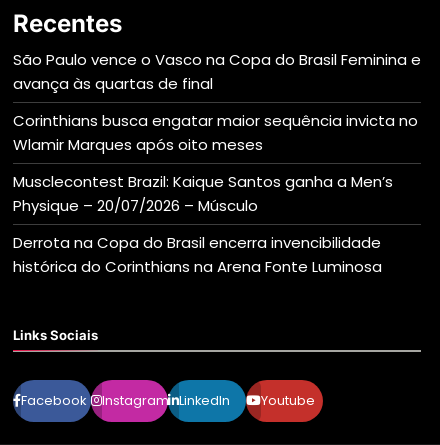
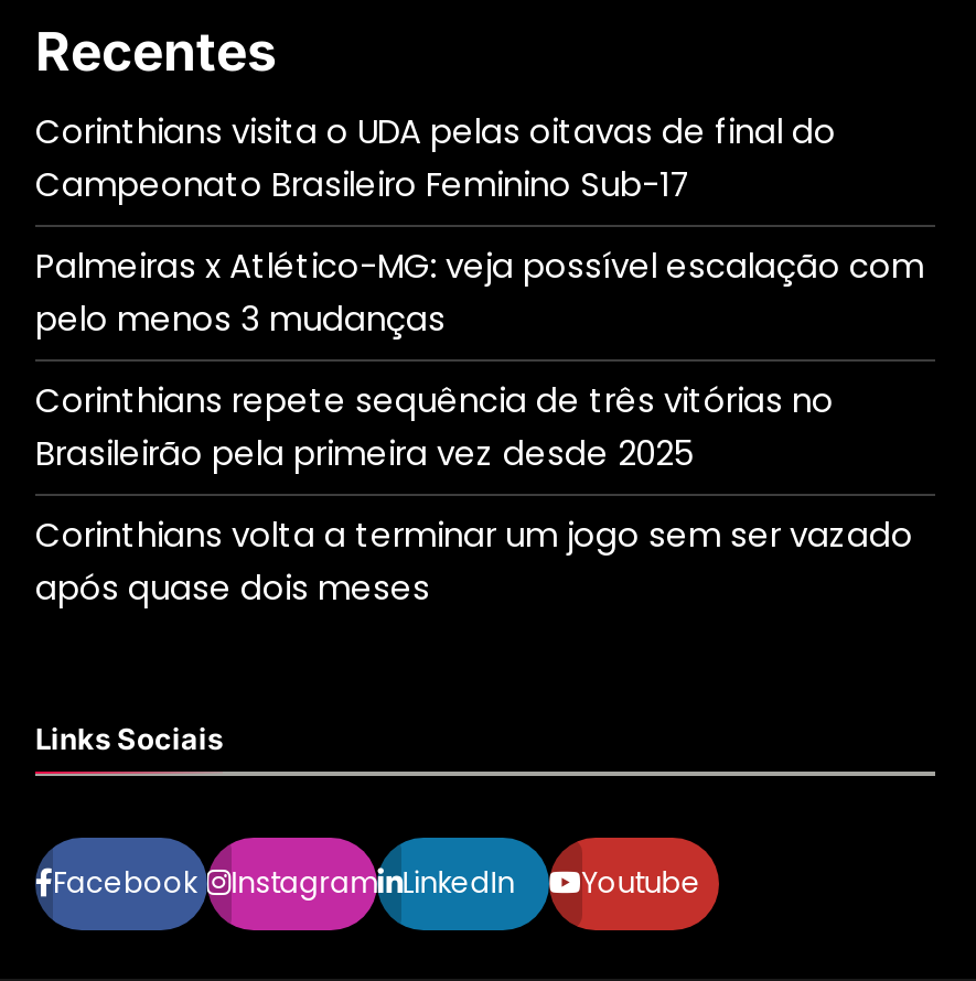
- São Paulo vence o Vasco na Copa do Brasil Feminina e
- avança às quartas de final
+ Corinthians visita o UDA pelas oitavas de final do
+ Campeonato Brasileiro Feminino Sub-17

- Corinthians busca engatar maior sequência invicta no
- Wlamir Marques após oito meses
+ Palmeiras x Atlético-MG: veja possível escalação com
+ pelo menos 3 mudanças

- Musclecontest Brazil: Kaique Santos ganha a Men’s
- Physique – 20/07/2026 – Músculo
+ Corinthians repete sequência de três vitórias no
+ Brasileirão pela primeira vez desde 2025

- Derrota na Copa do Brasil encerra invencibilidade
- histórica do Corinthians na Arena Fonte Luminosa
+ Corinthians volta a terminar um jogo sem ser vazado
+ após quase dois meses
